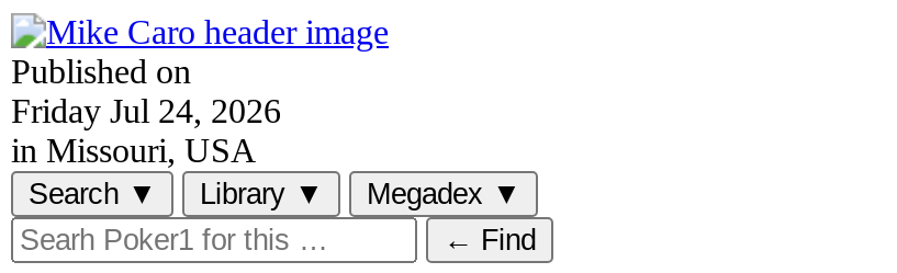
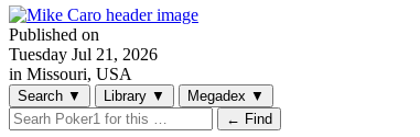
- Friday Jul 24, 2026
+ Tuesday Jul 21, 2026
